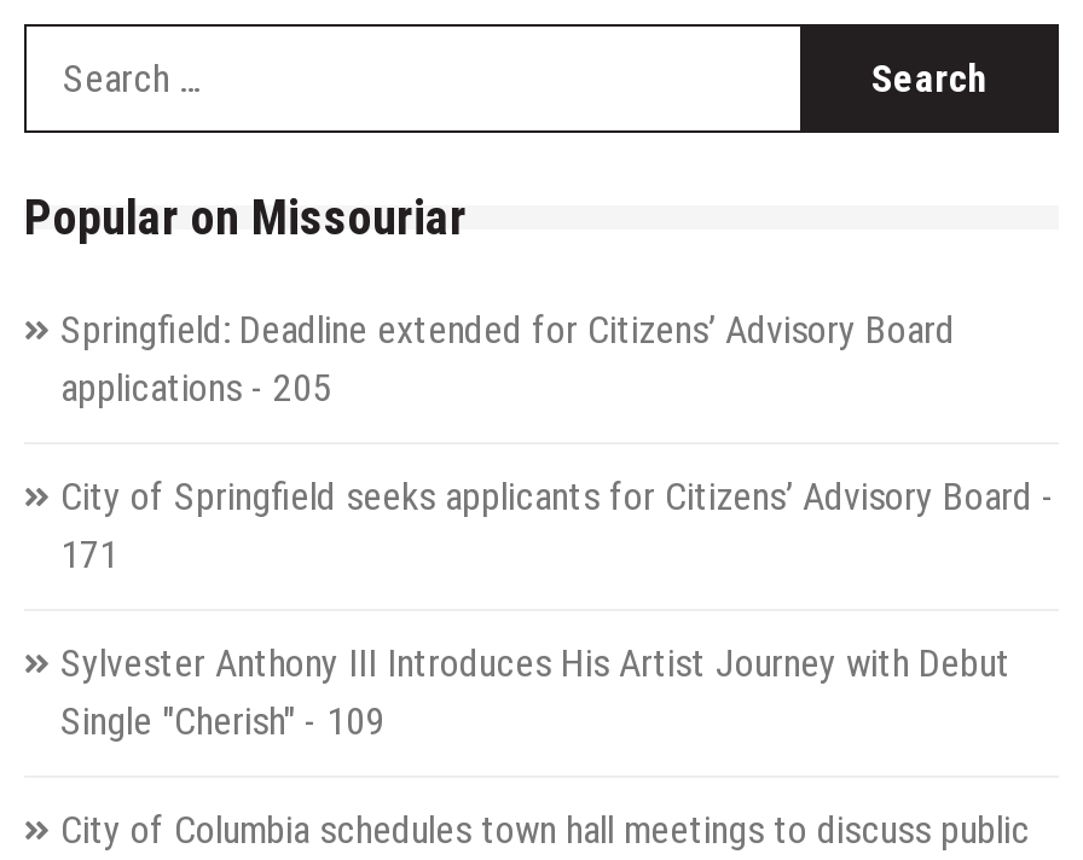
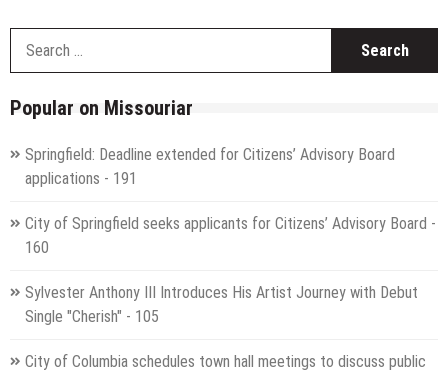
- applications - 205
+ applications - 191

- 171
+ 160

- Single "Cherish" - 109
+ Single "Cherish" - 105
